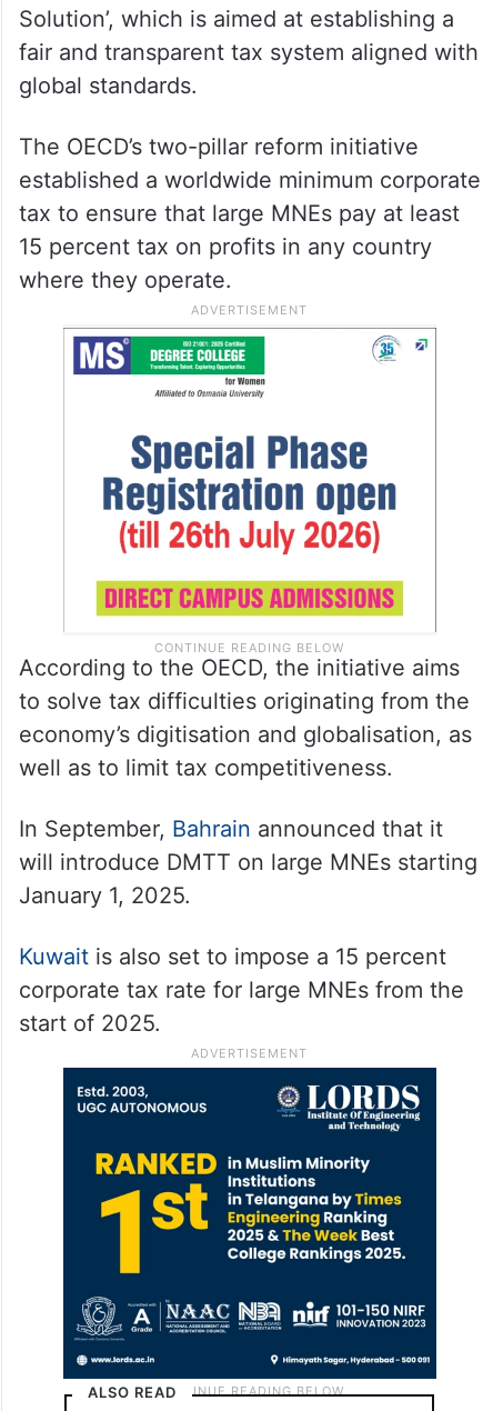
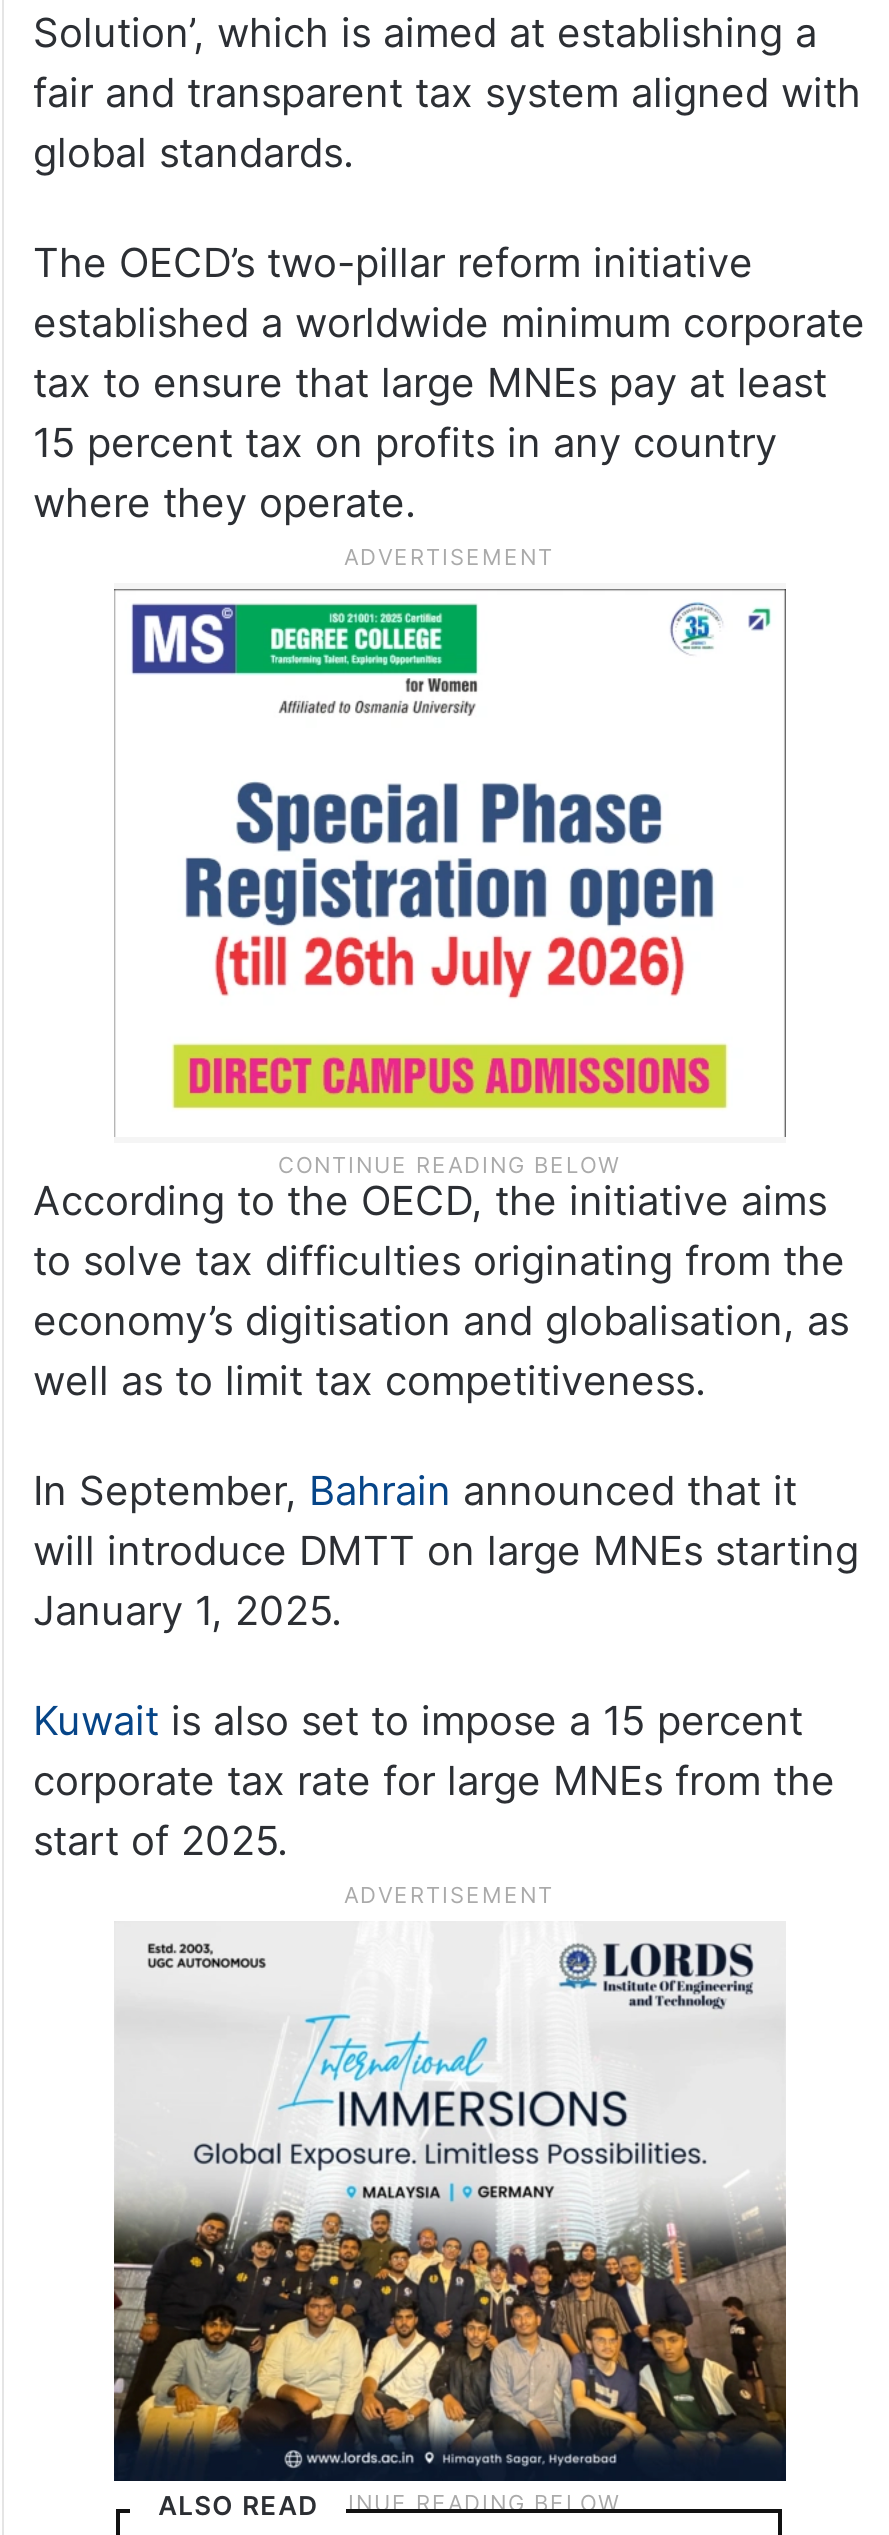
- [image]
+ [image]
